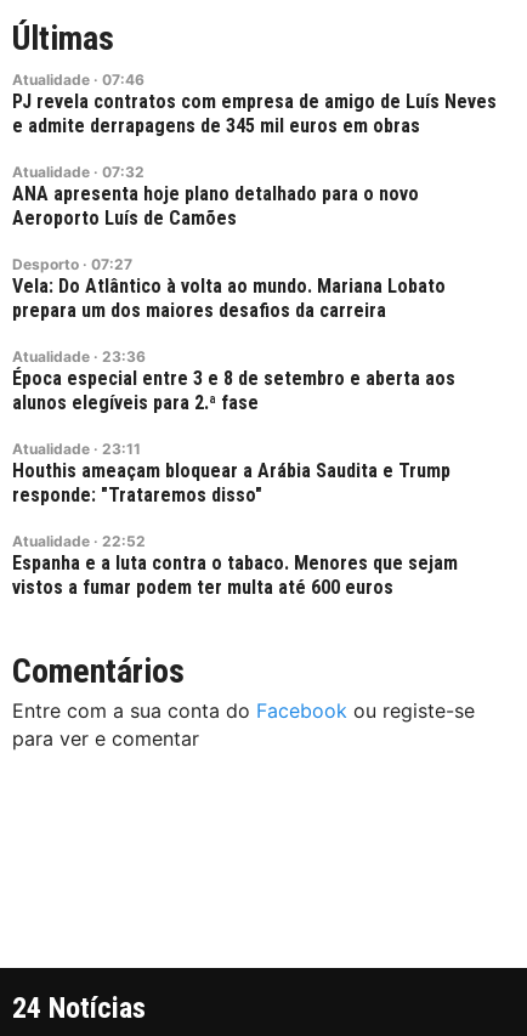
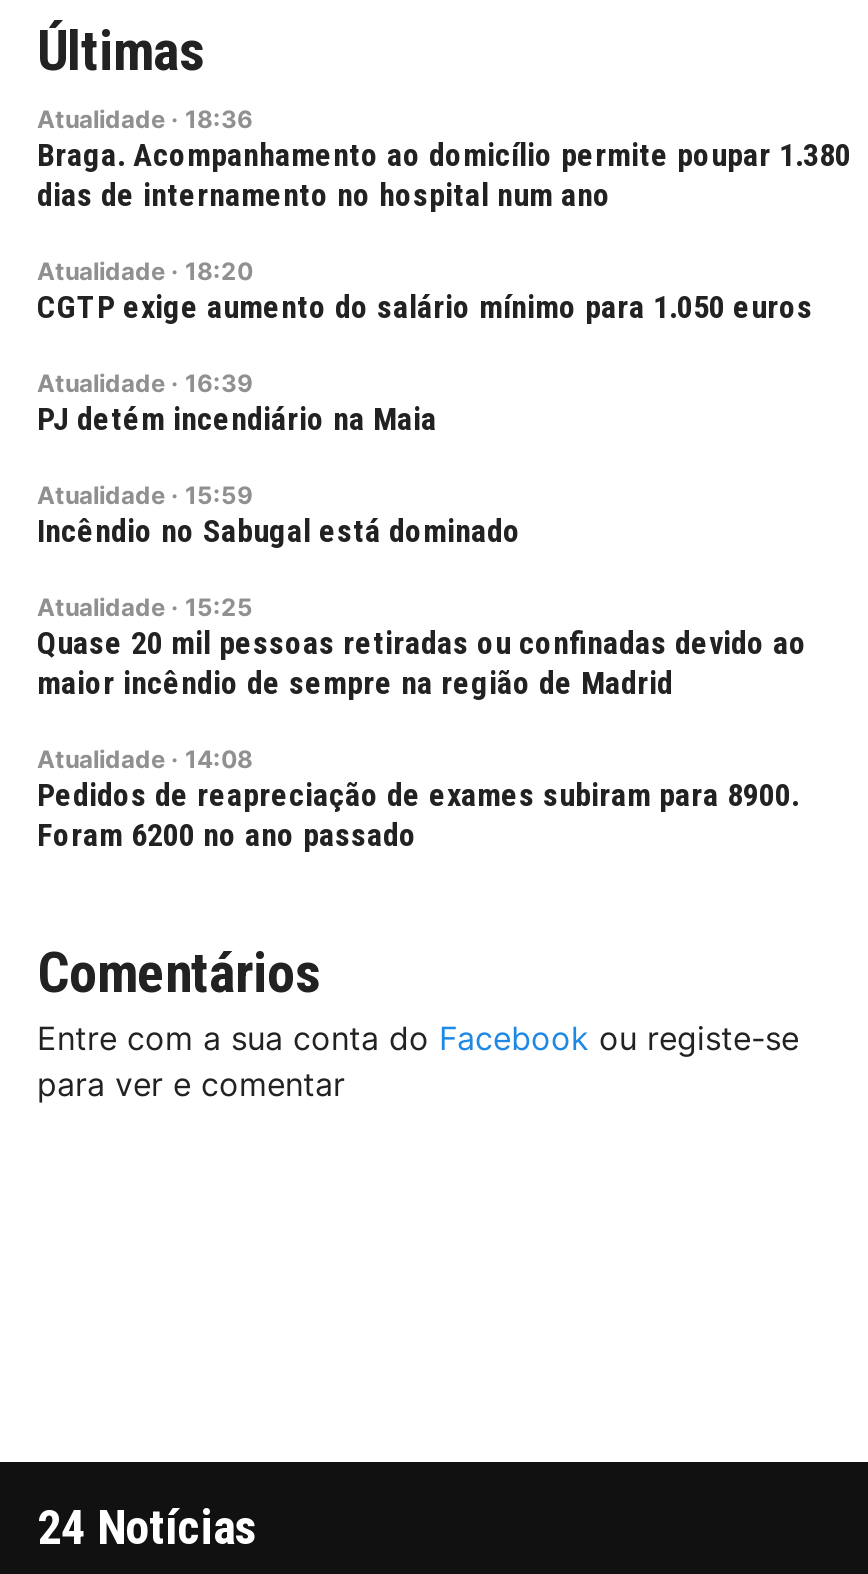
- Atualidade · 07:46
- PJ revela contratos com empresa de amigo de Luís Neves
- e admite derrapagens de 345 mil euros em obras
+ Atualidade · 18:36
+ Braga. Acompanhamento ao domicílio permite poupar 1.380
+ dias de internamento no hospital num ano

- Atualidade · 07:32
- ANA apresenta hoje plano detalhado para o novo
- Aeroporto Luís de Camões
+ Atualidade · 18:20
+ CGTP exige aumento do salário mínimo para 1.050 euros

- Desporto · 07:27
- Vela: Do Atlântico à volta ao mundo. Mariana Lobato
- prepara um dos maiores desafios da carreira
+ Atualidade · 16:39
+ PJ detém incendiário na Maia

- Atualidade · 23:36
- Época especial entre 3 e 8 de setembro e aberta aos
- alunos elegíveis para 2.ª fase
+ Atualidade · 15:59
+ Incêndio no Sabugal está dominado

- Atualidade · 23:11
- Houthis ameaçam bloquear a Arábia Saudita e Trump
- responde: "Trataremos disso"
+ Atualidade · 15:25
+ Quase 20 mil pessoas retiradas ou confinadas devido ao
+ maior incêndio de sempre na região de Madrid

- Atualidade · 22:52
- Espanha e a luta contra o tabaco. Menores que sejam
- vistos a fumar podem ter multa até 600 euros
+ Atualidade · 14:08
+ Pedidos de reapreciação de exames subiram para 8900.
+ Foram 6200 no ano passado
